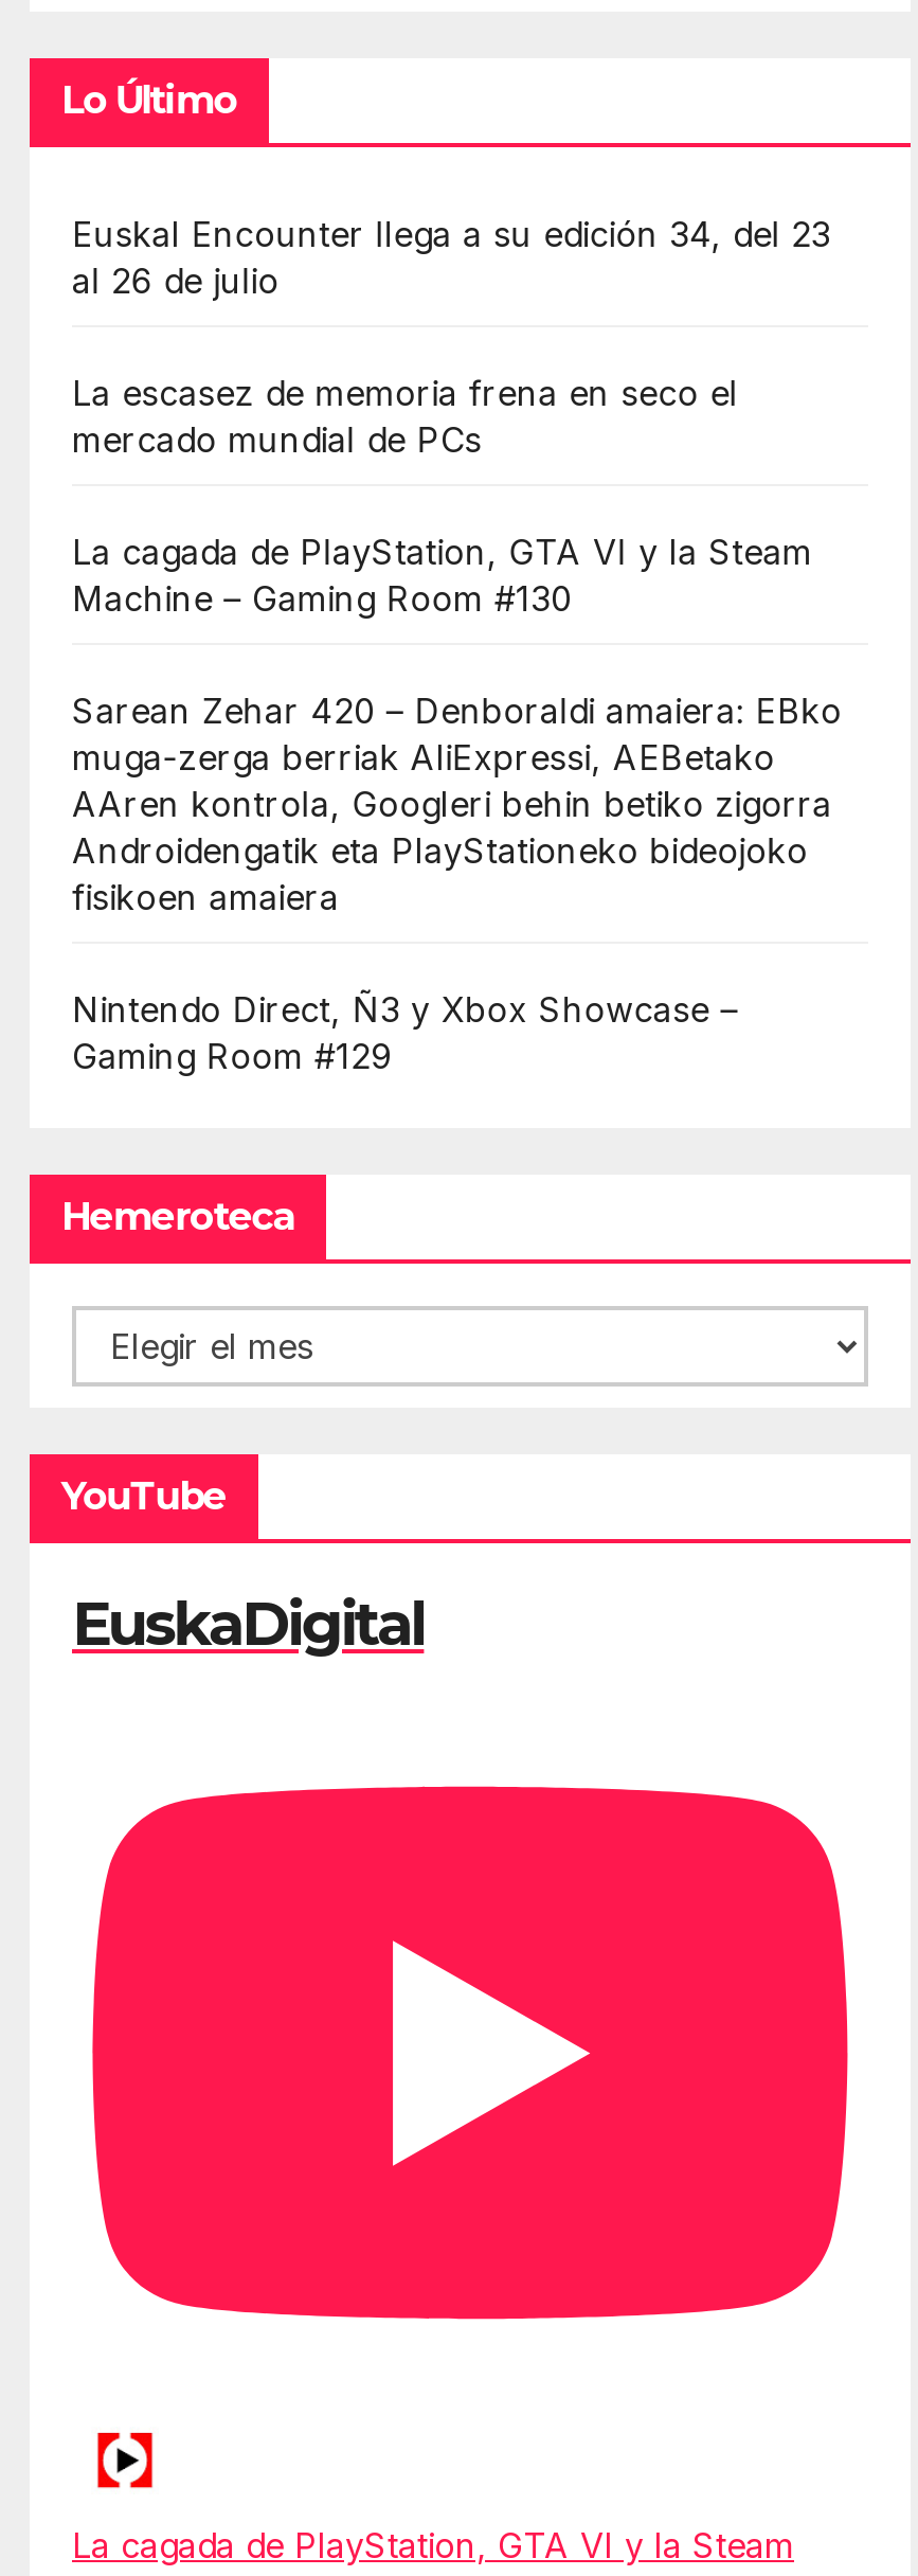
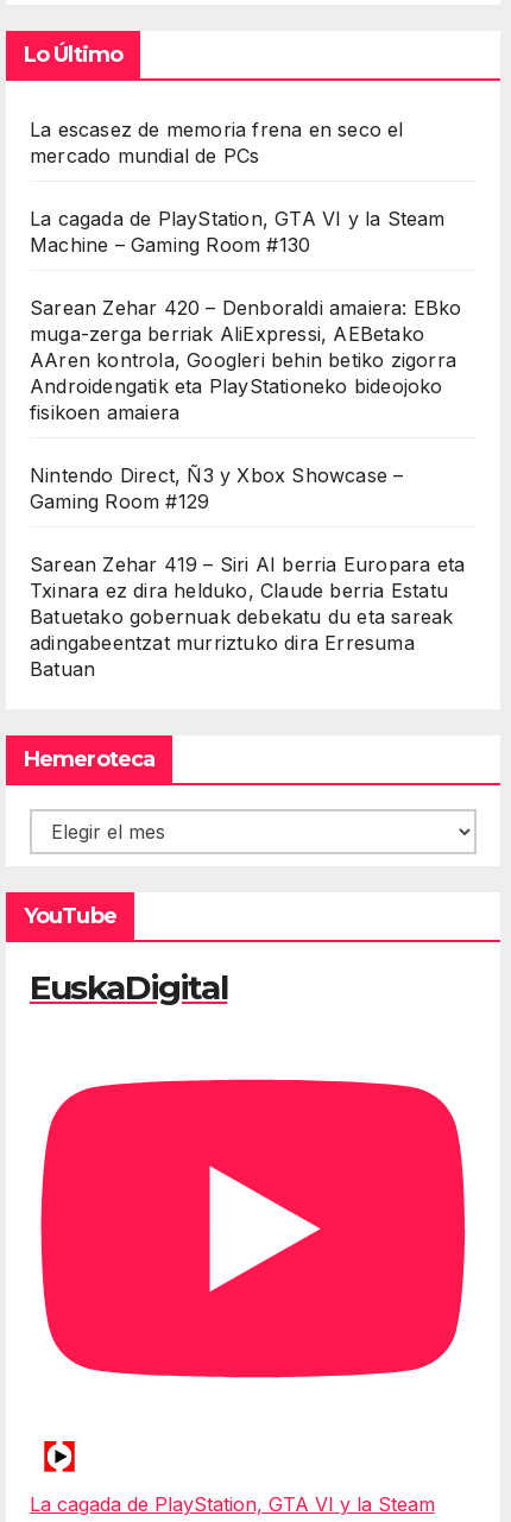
- Euskal Encounter llega a su edición 34, del 23
- al 26 de julio

moved up: La escasez de memoria frena en seco el | mercado mundial de PCs | La cagada de PlayStation, GTA VI y la Steam | ... | Nintendo Direct, Ñ3 y Xbox Showcase – | Gaming Room #129

+ Sarean Zehar 419 – Siri AI berria Europara eta
+ Txinara ez dira helduko, Claude berria Estatu
+ Batuetako gobernuak debekatu du eta sareak
+ adingabeentzat murriztuko dira Erresuma
+ Batuan
